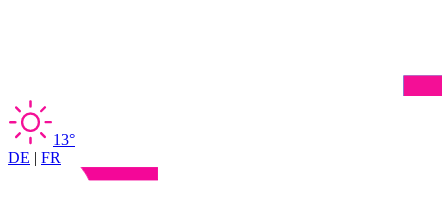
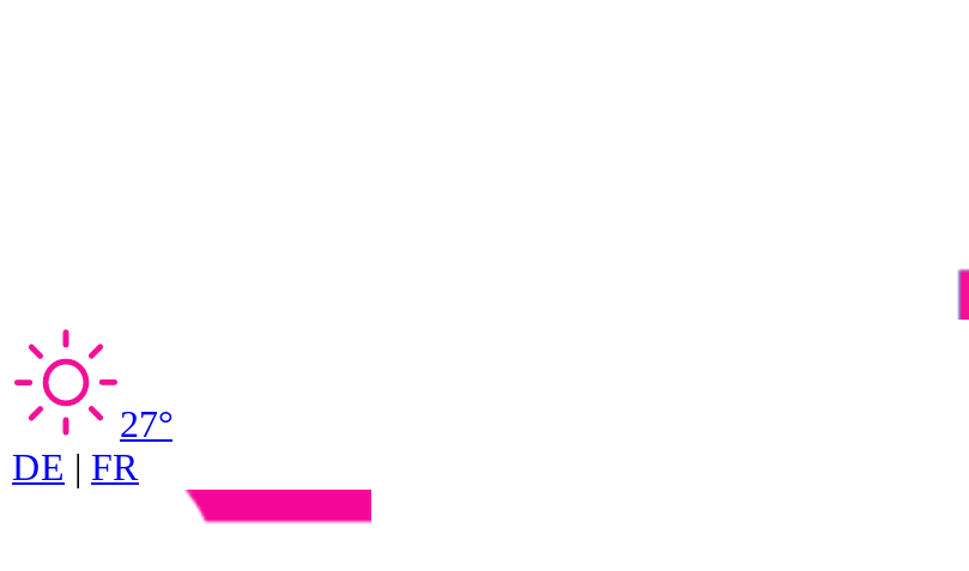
- 13°
+ 27°
